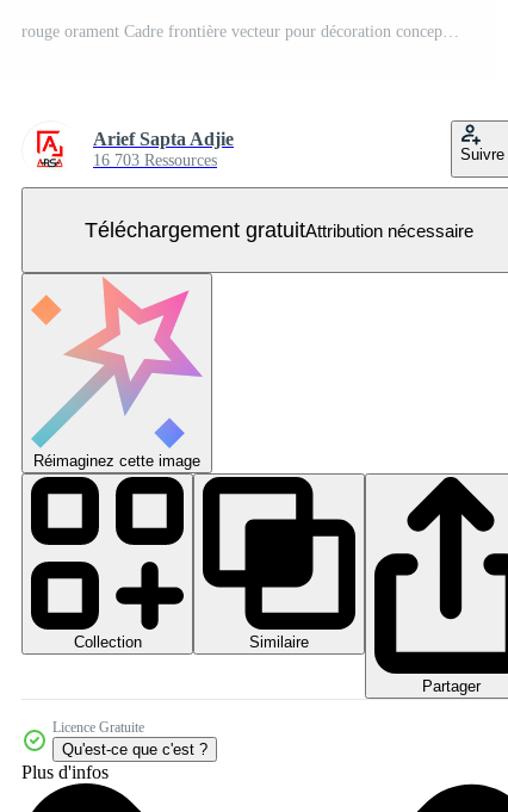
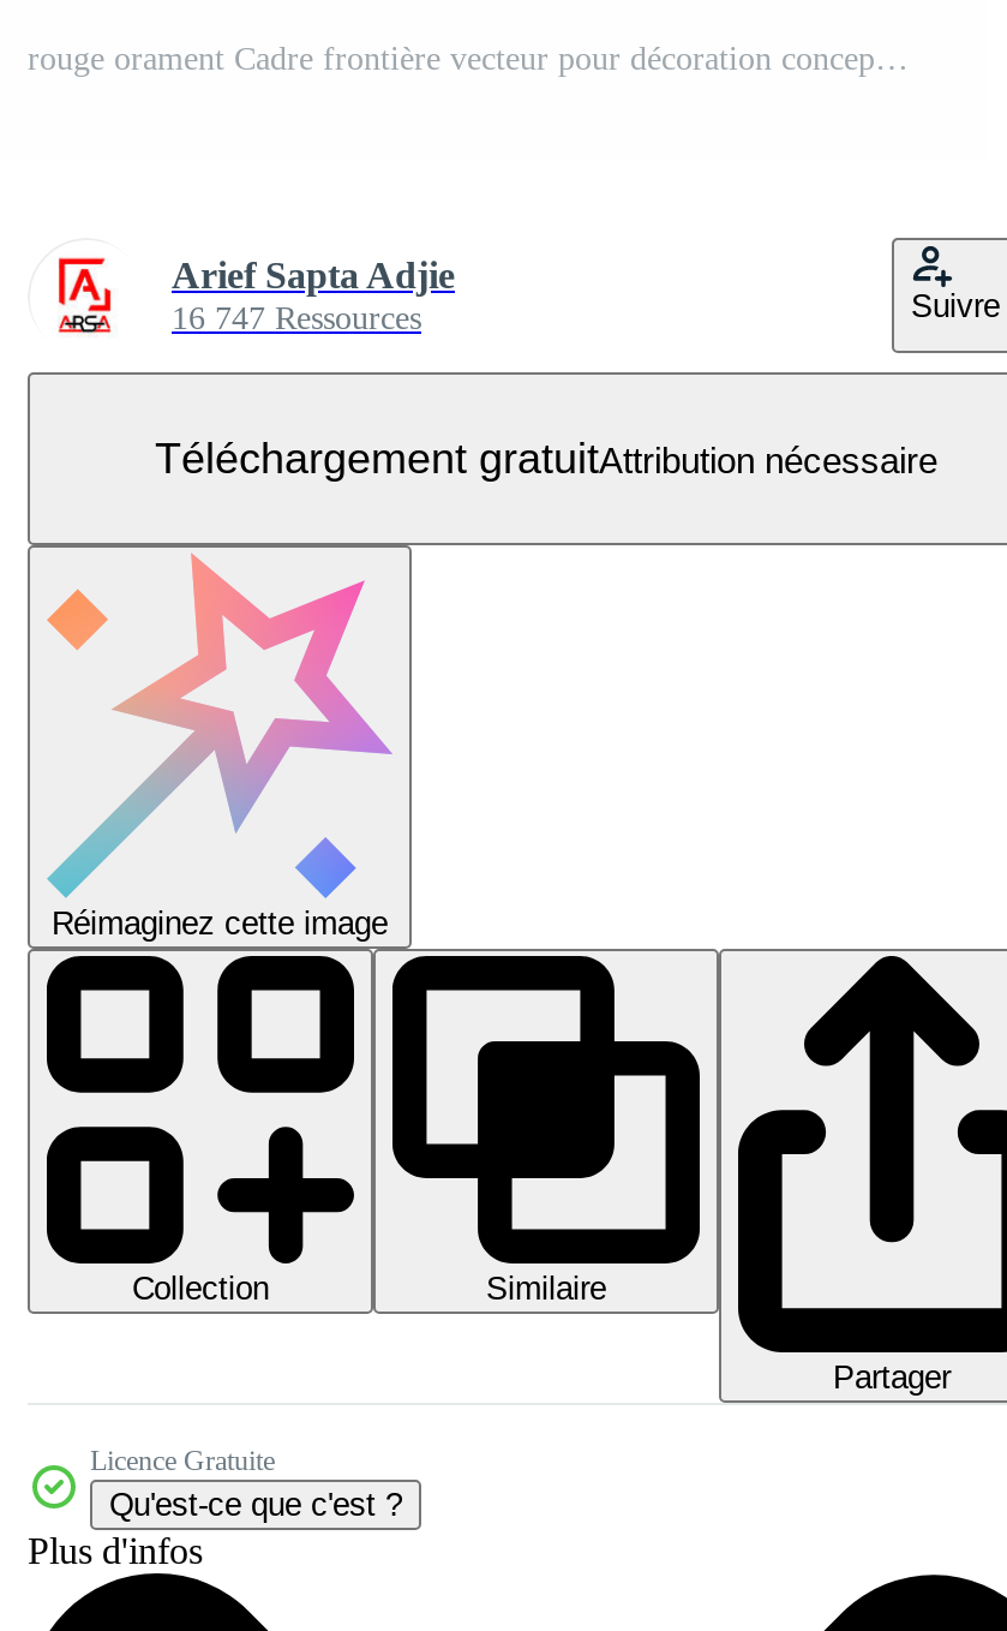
- 16 703 Ressources
+ 16 747 Ressources
